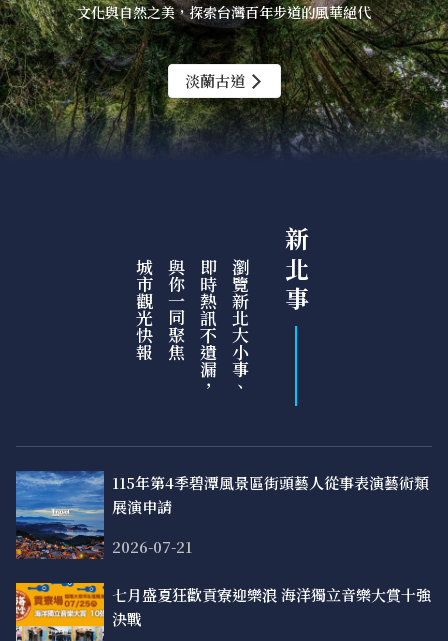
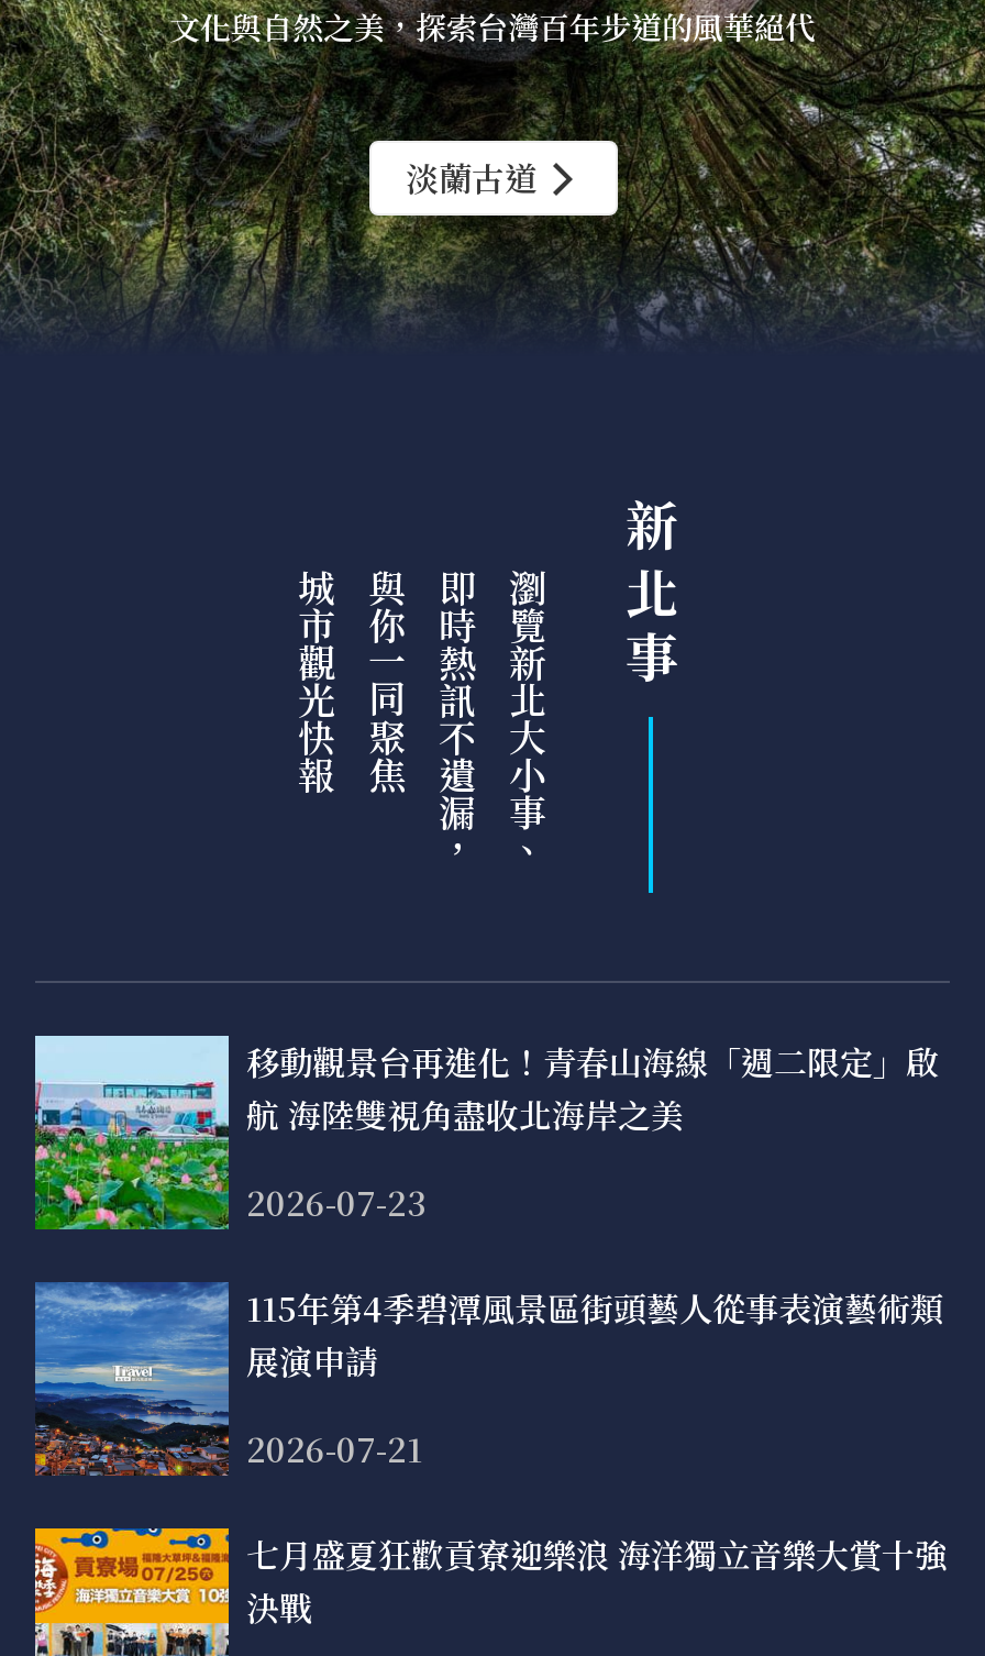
+ [image]
+ 移動觀景台再進化！青春山海線「週二限定」啟
+ 航 海陸雙視角盡收北海岸之美
+ 2026-07-23
